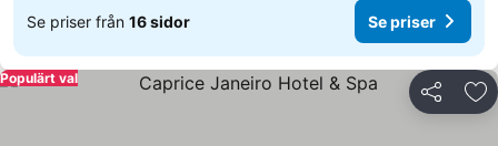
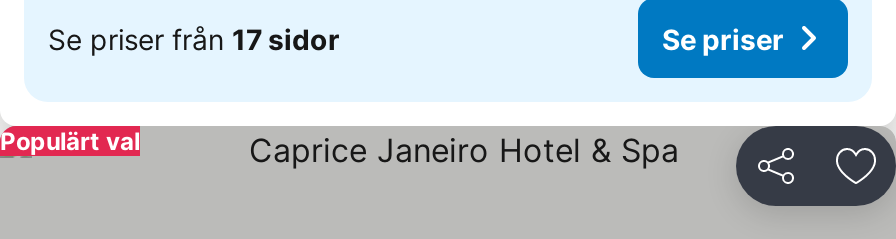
- Se priser från 16 sidor
+ Se priser från 17 sidor
